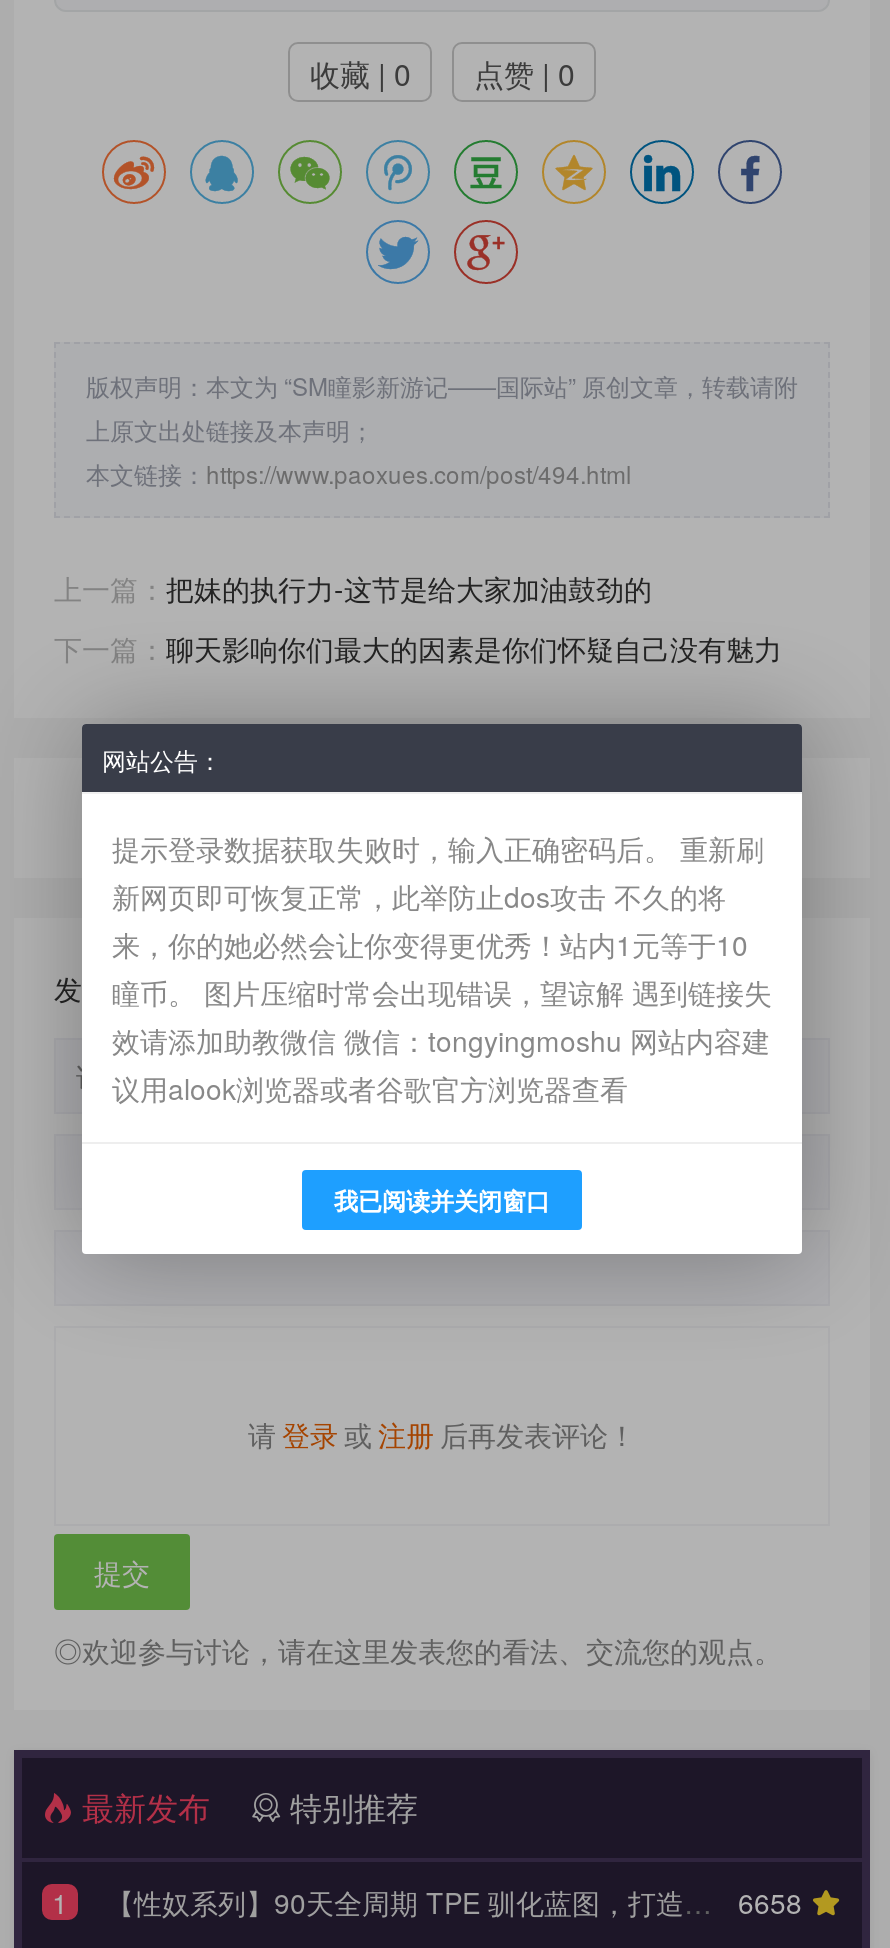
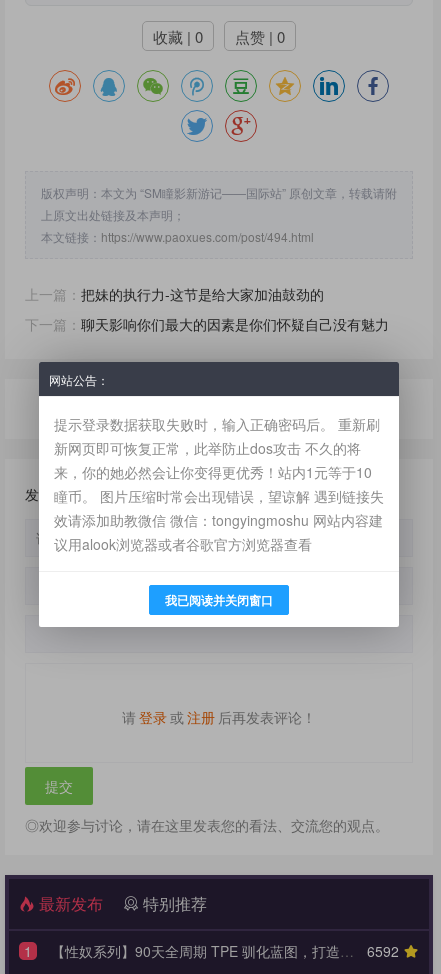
- 6658
+ 6592
